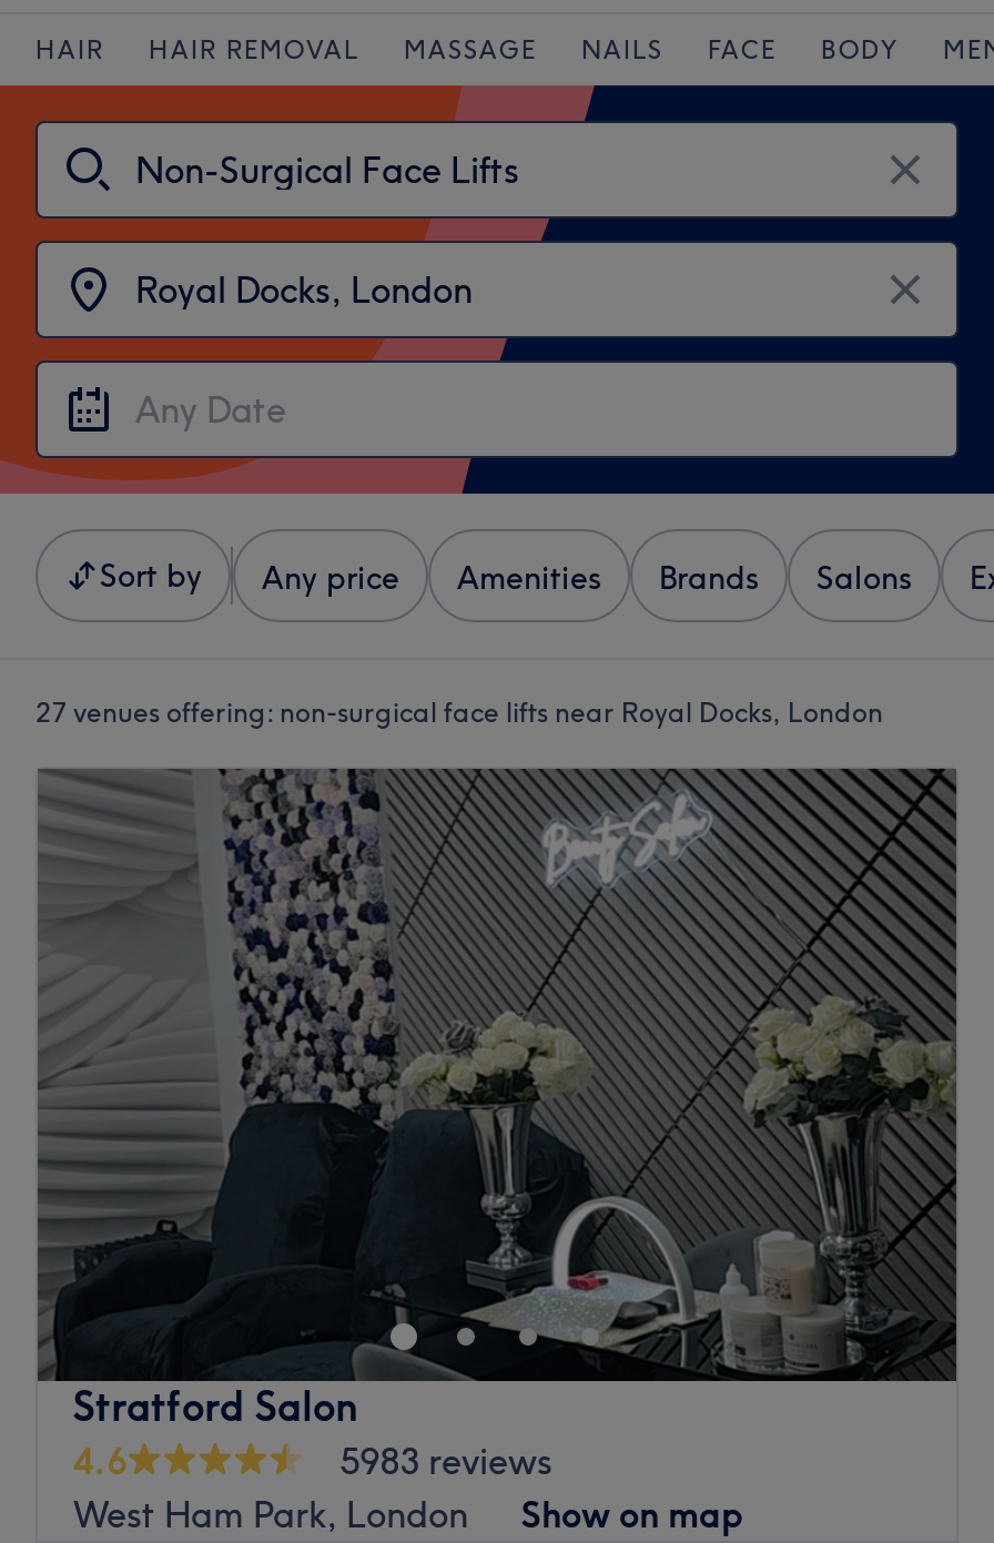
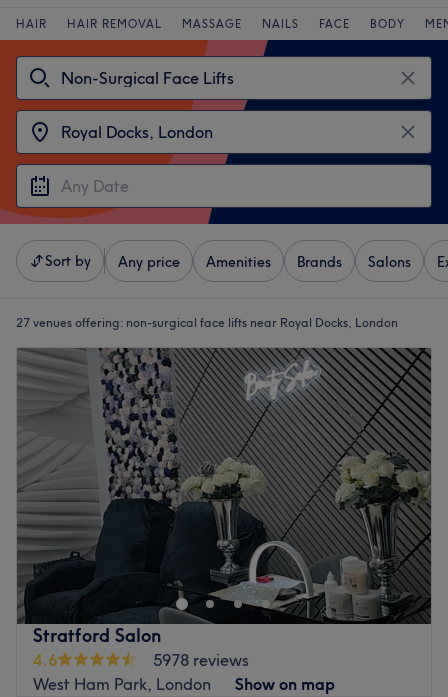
- 5983 reviews
+ 5978 reviews
